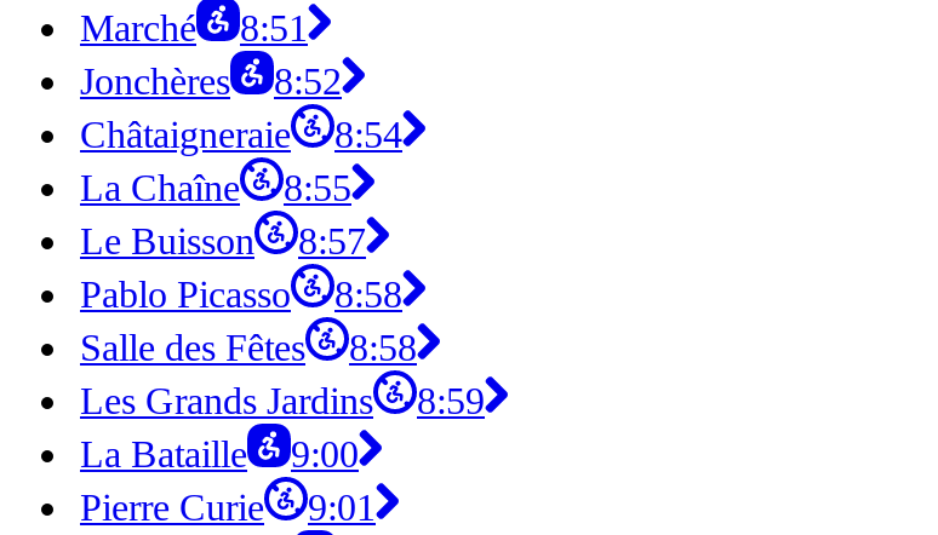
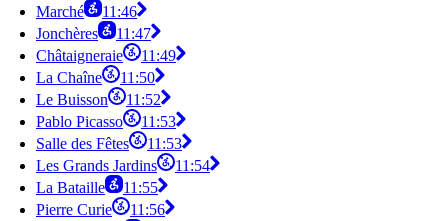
- Marché 8:51
+ Marché 11:46

- Jonchères 8:52
+ Jonchères 11:47

- Châtaigneraie 8:54
+ Châtaigneraie 11:49

- La Chaîne 8:55
+ La Chaîne 11:50

- Le Buisson 8:57
+ Le Buisson 11:52

- Pablo Picasso 8:58
+ Pablo Picasso 11:53

- Salle des Fêtes 8:58
+ Salle des Fêtes 11:53

- Les Grands Jardins 8:59
+ Les Grands Jardins 11:54

- La Bataille 9:00
+ La Bataille 11:55

- Pierre Curie 9:01
+ Pierre Curie 11:56
